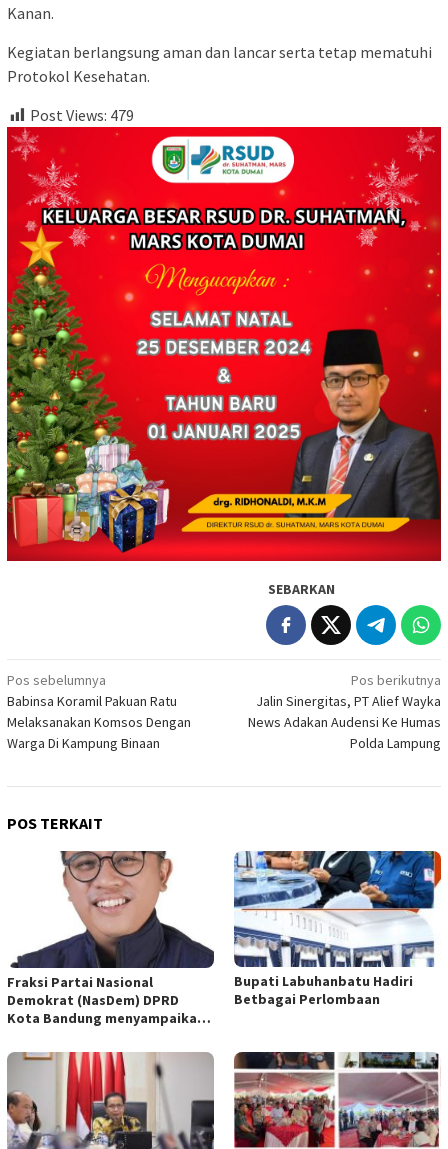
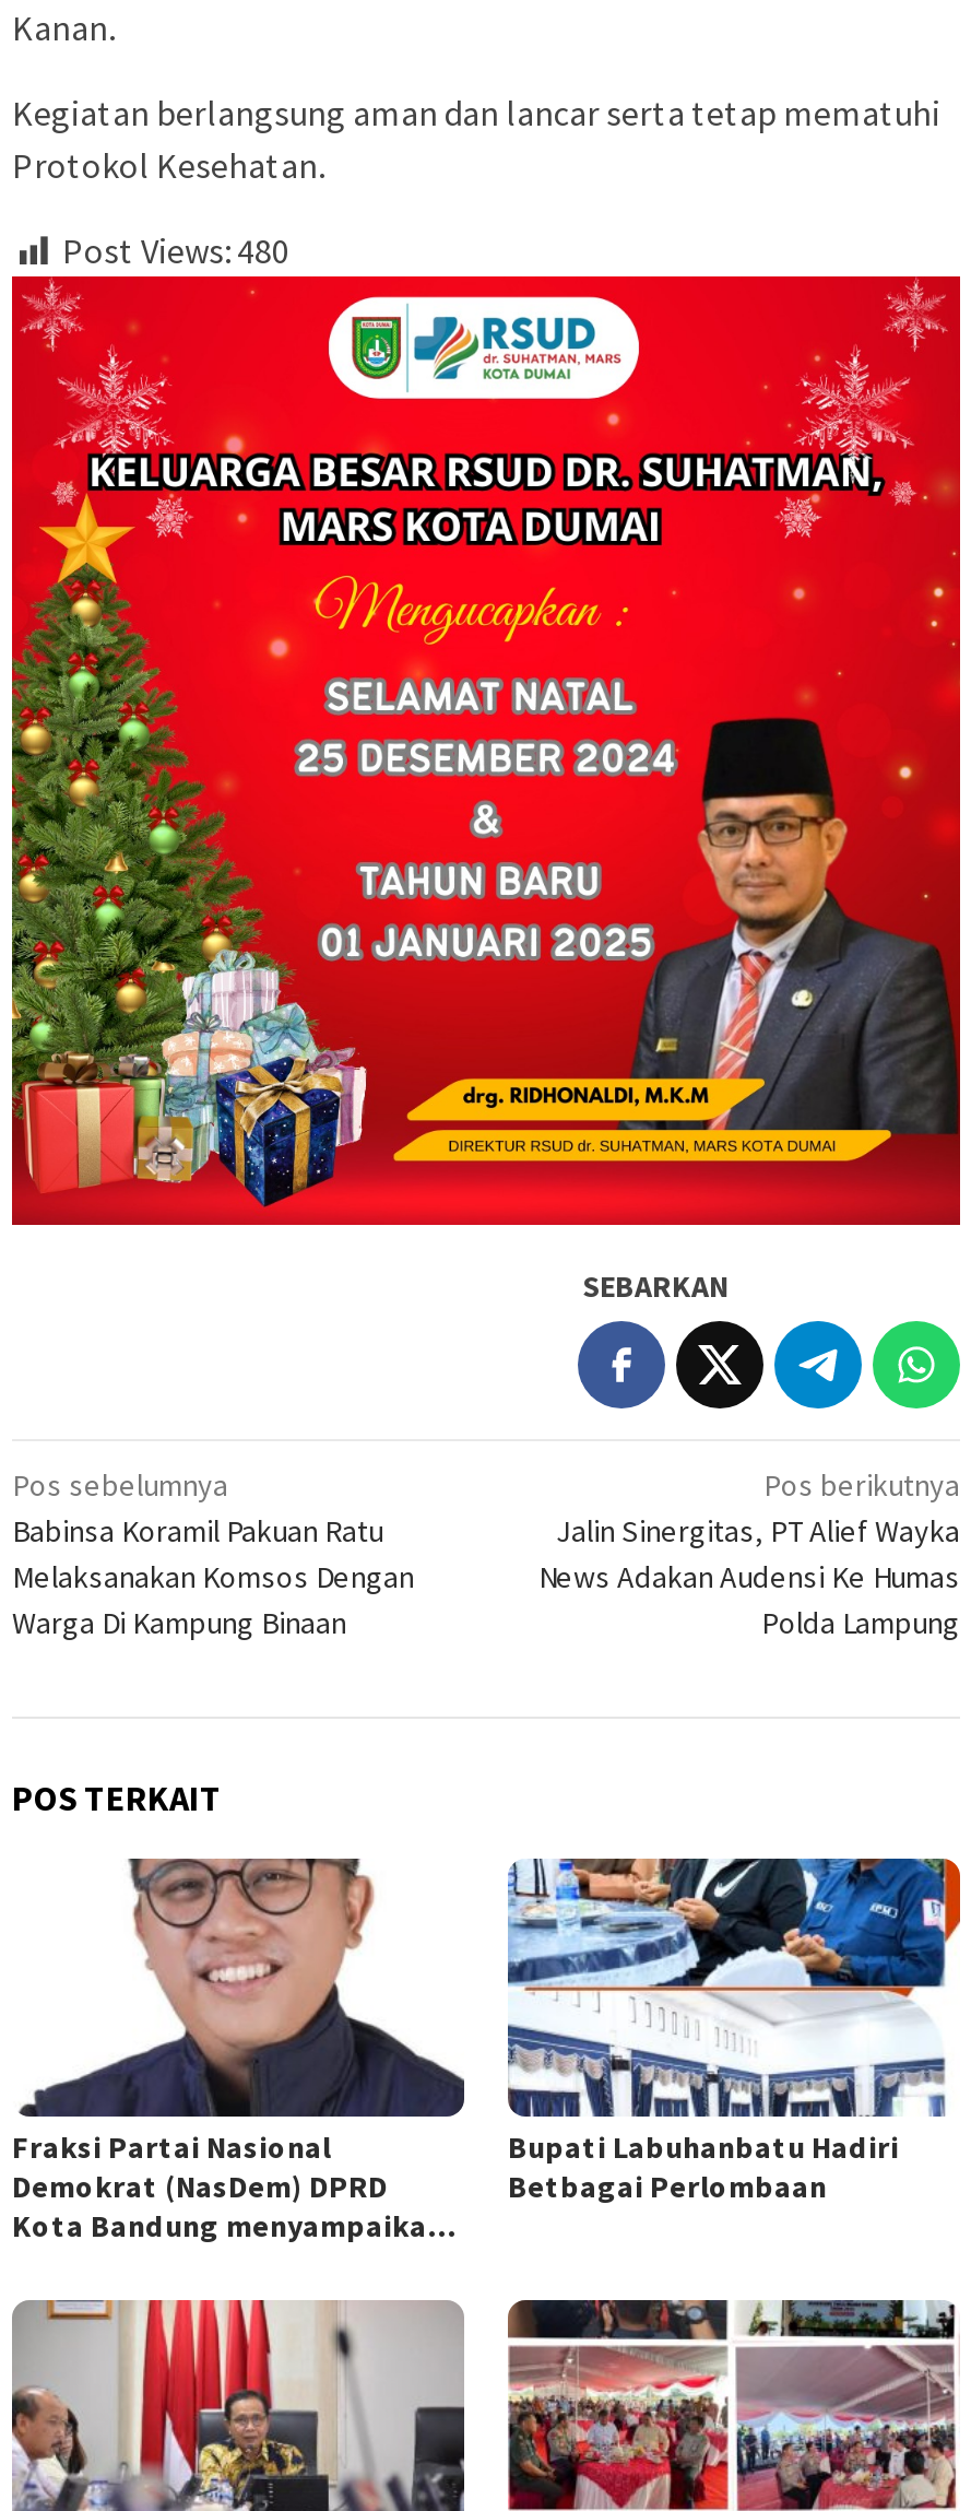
- Post Views: 479
+ Post Views: 480
